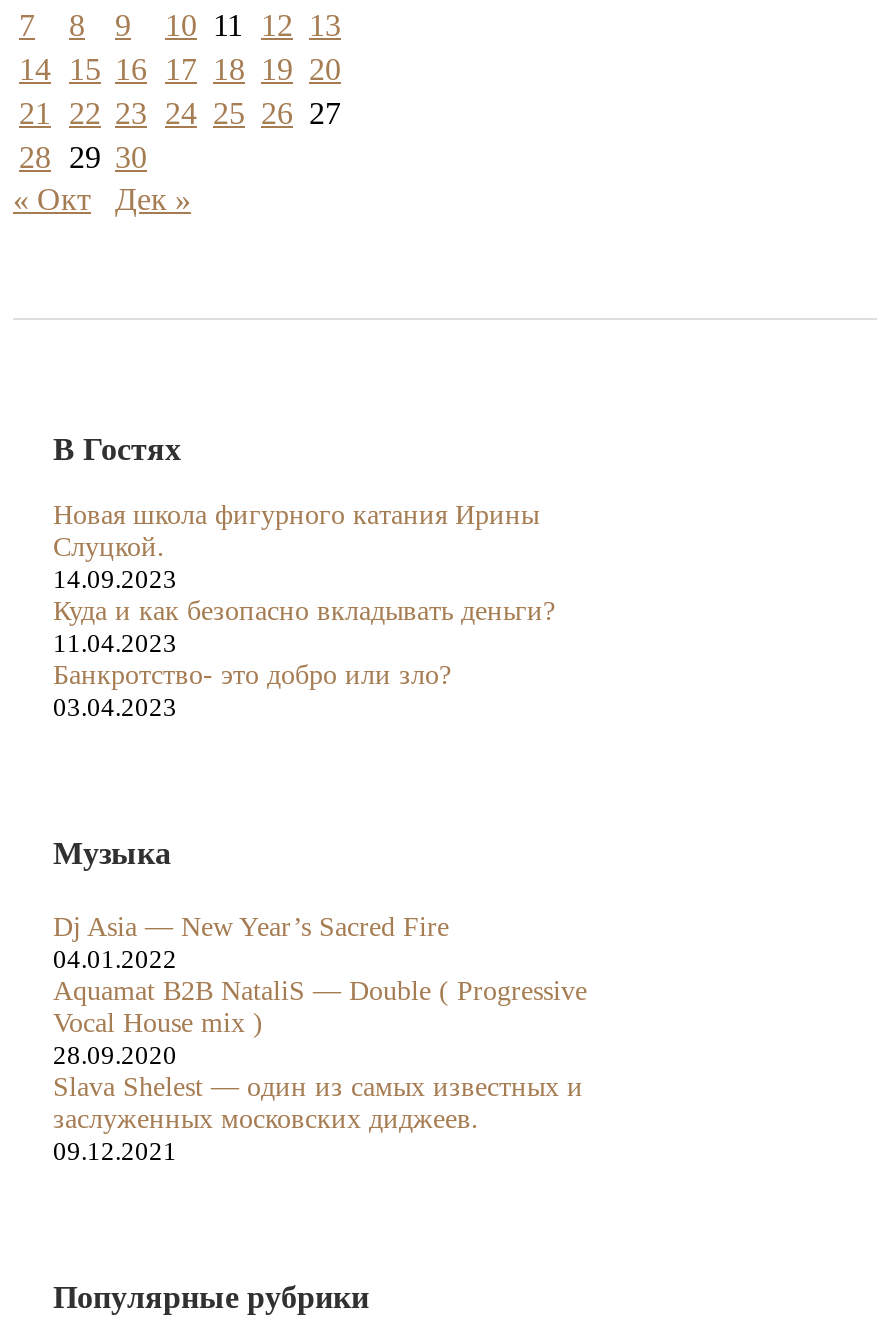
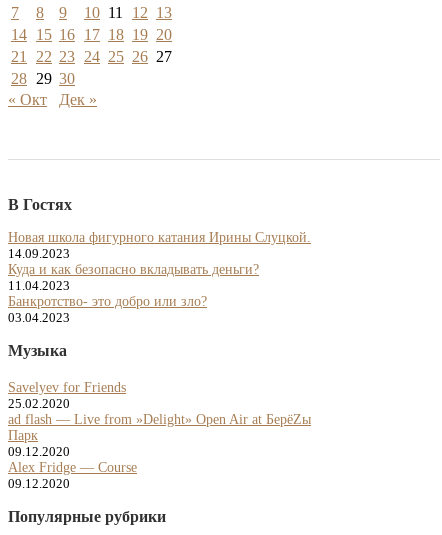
- Dj Asia — New Year’s Sacred Fire
- 04.01.2022
- Aquamat B2B NataliS — Double ( Progressive
- Vocal House mix )
- 28.09.2020
- Slava Shelest — один из самых известных и
- заслуженных московских диджеев.
- 09.12.2021
+ Savelyev for Friends
+ 25.02.2020
+ ad flash — Live from »Delight» Open Air at БерёZы
+ Парк
+ 09.12.2020
+ Alex Fridge — Course
+ 09.12.2020
